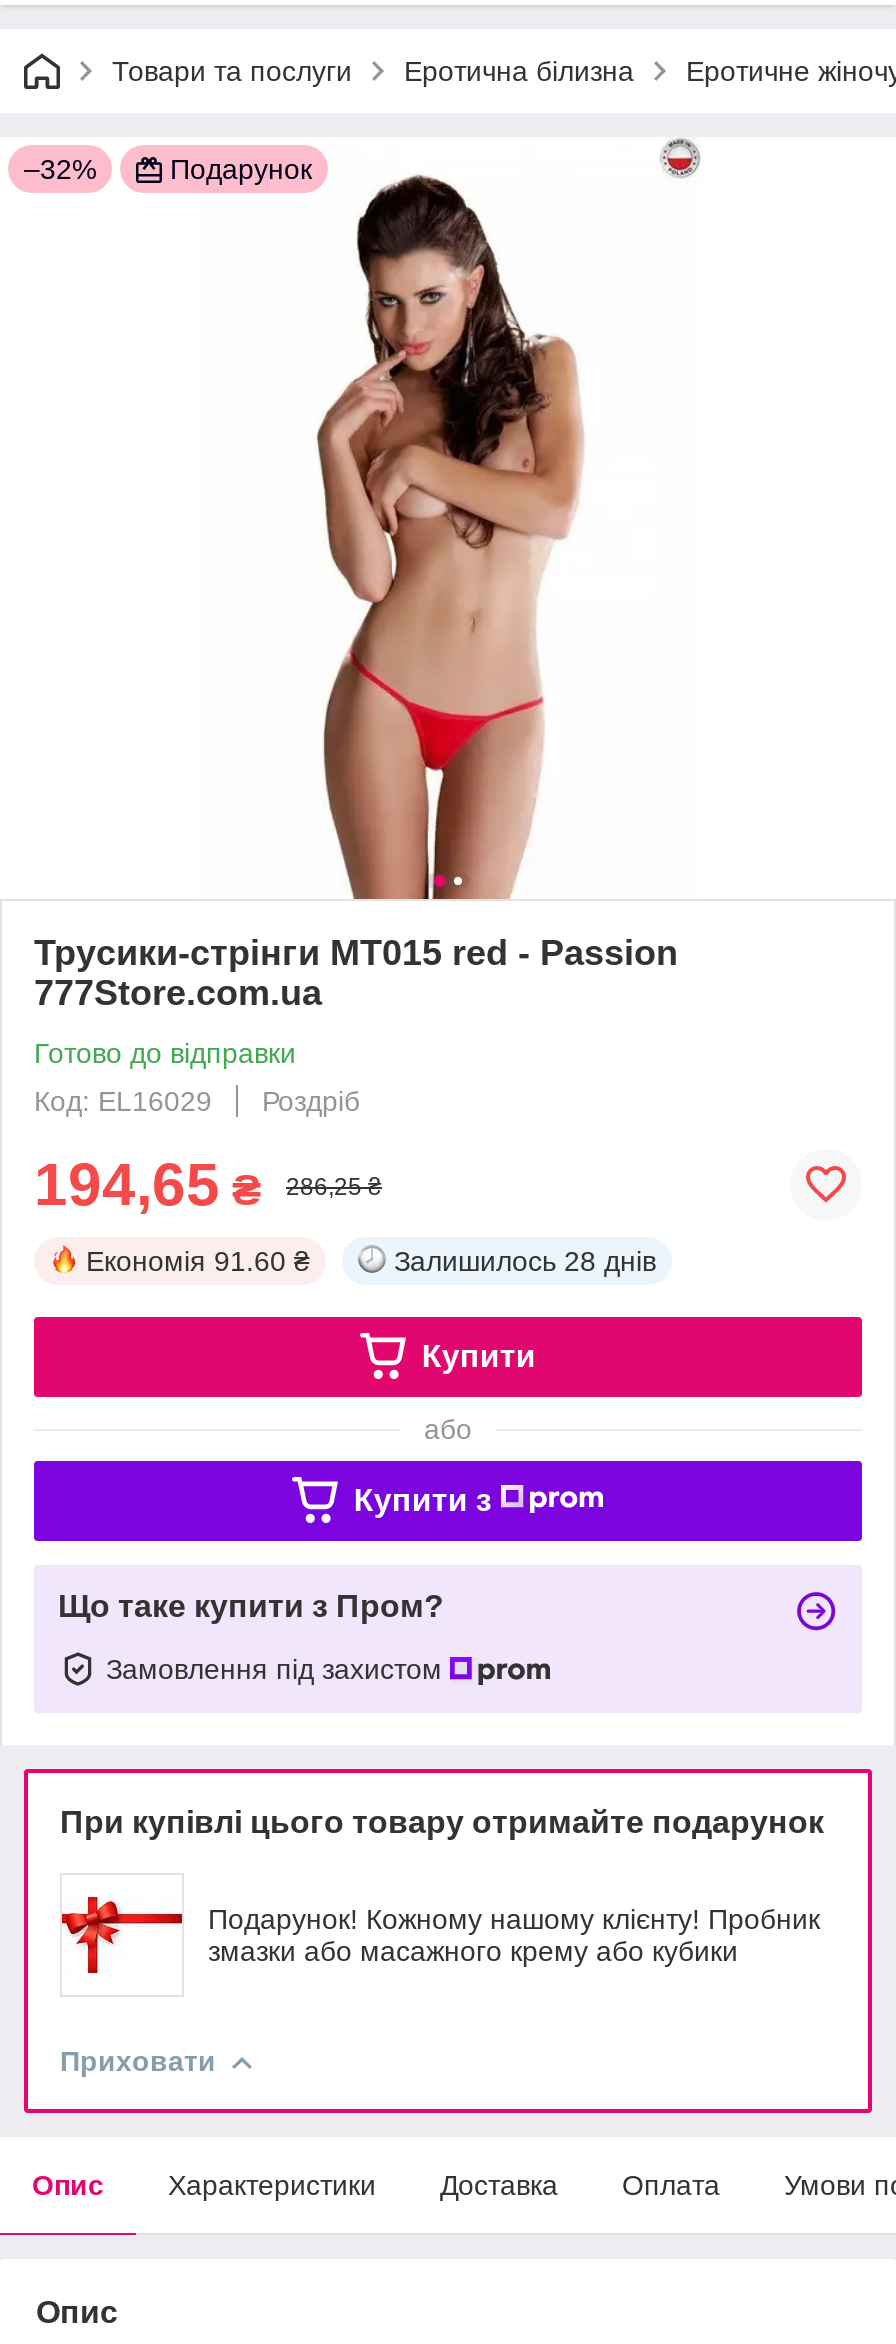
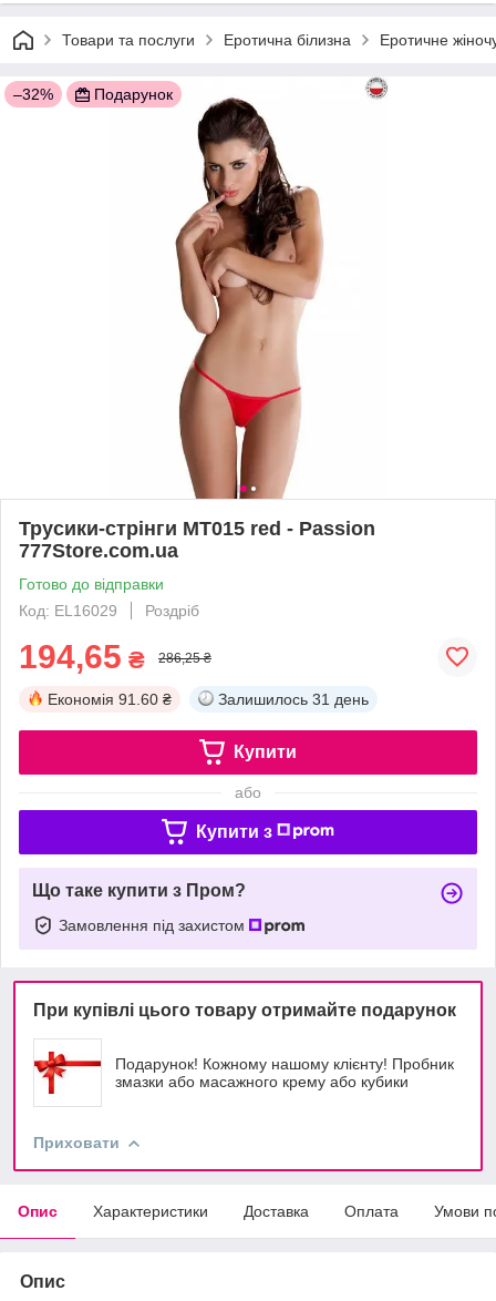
- Залишилось 28 днів
+ Залишилось 31 день
